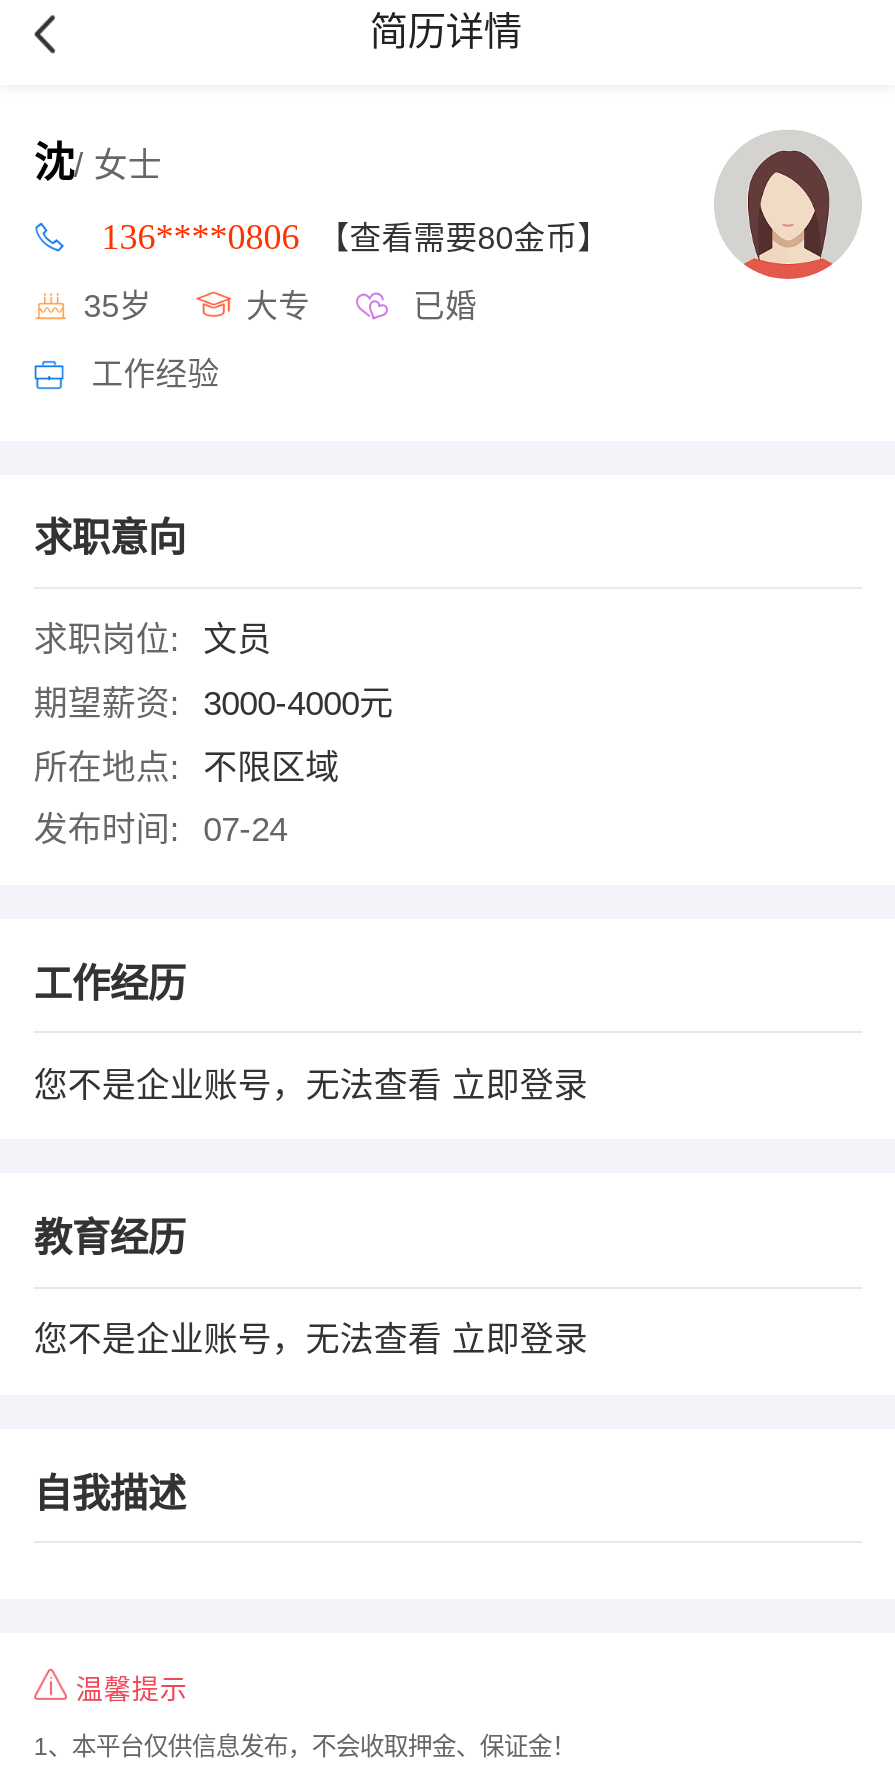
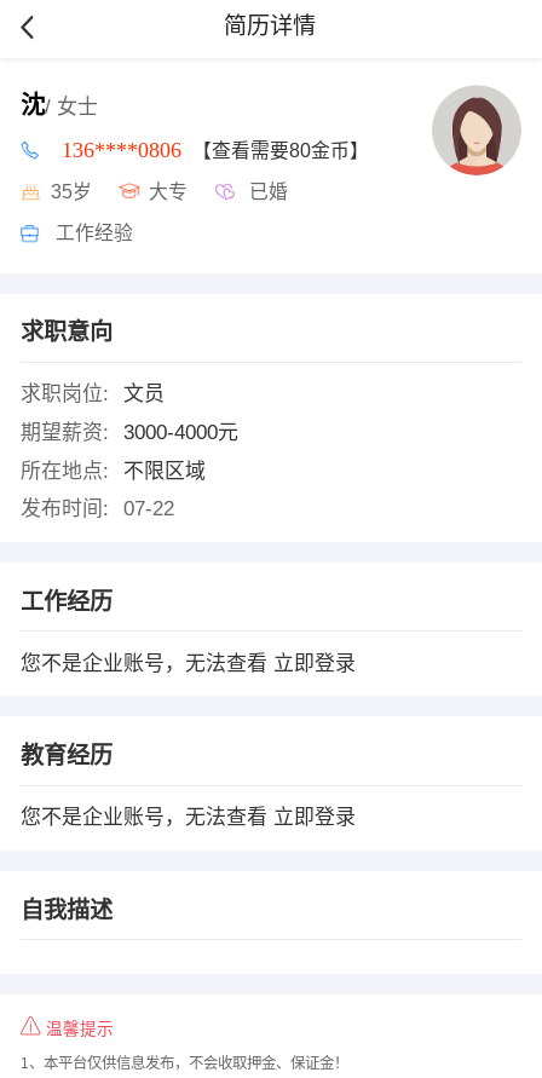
- 发布时间: 07-24
+ 发布时间: 07-22
